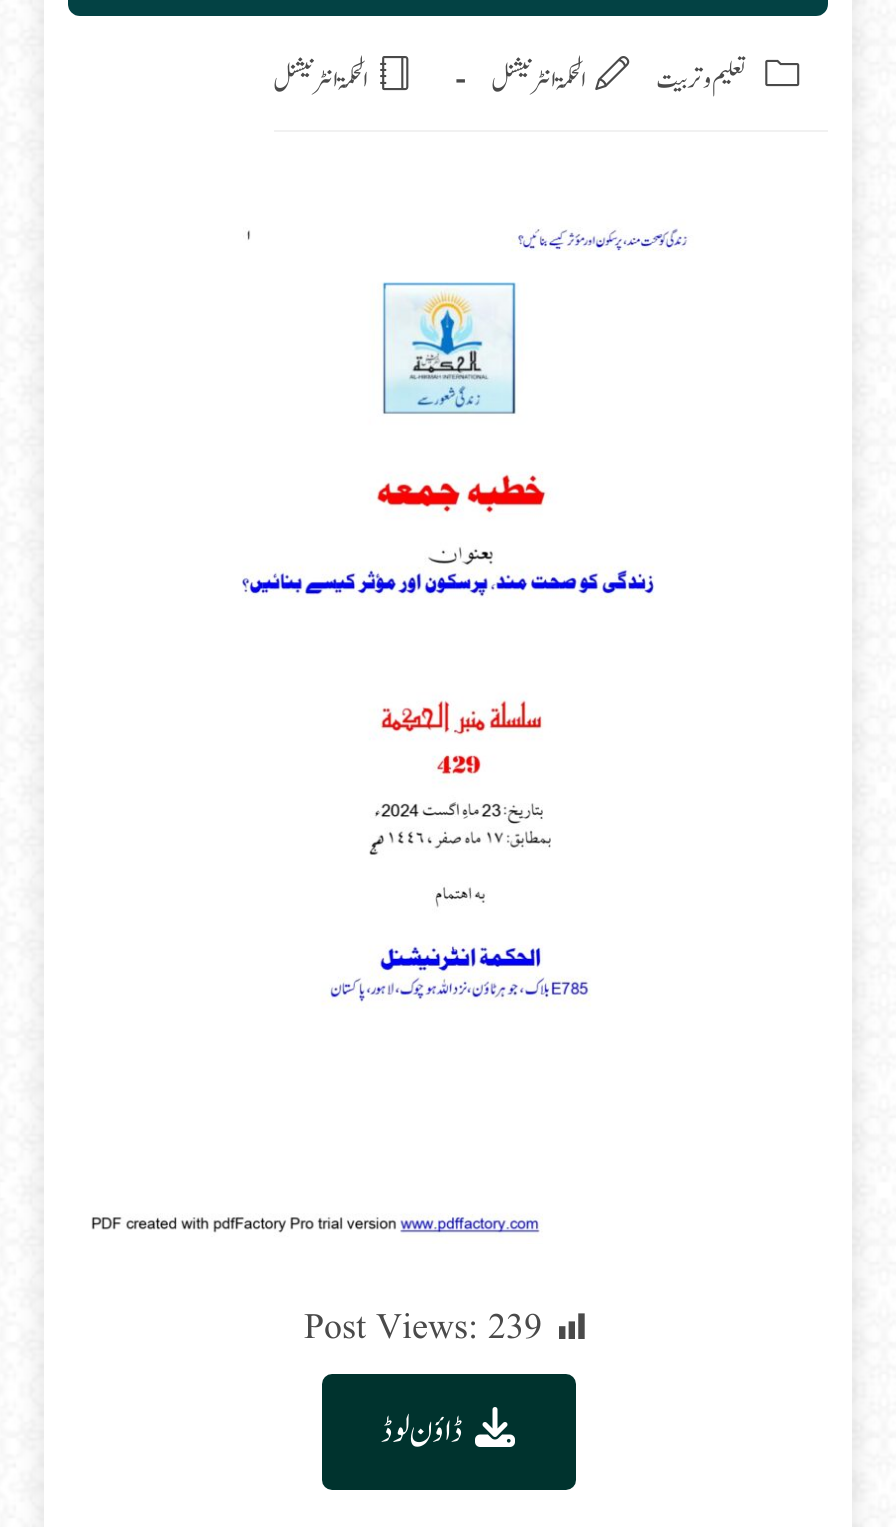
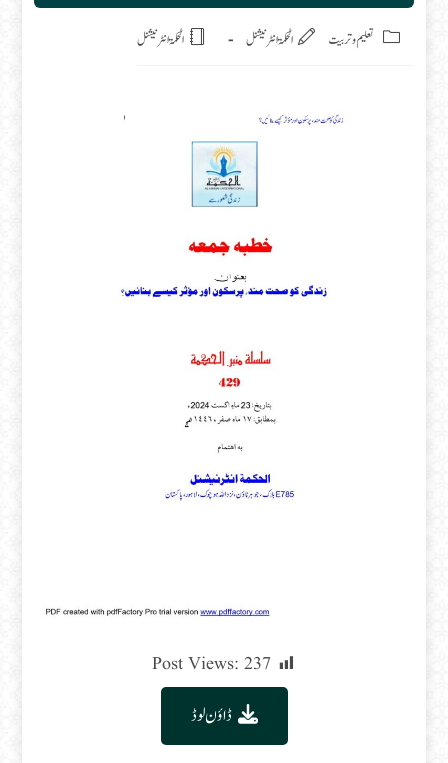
- Post Views: 239
+ Post Views: 237
